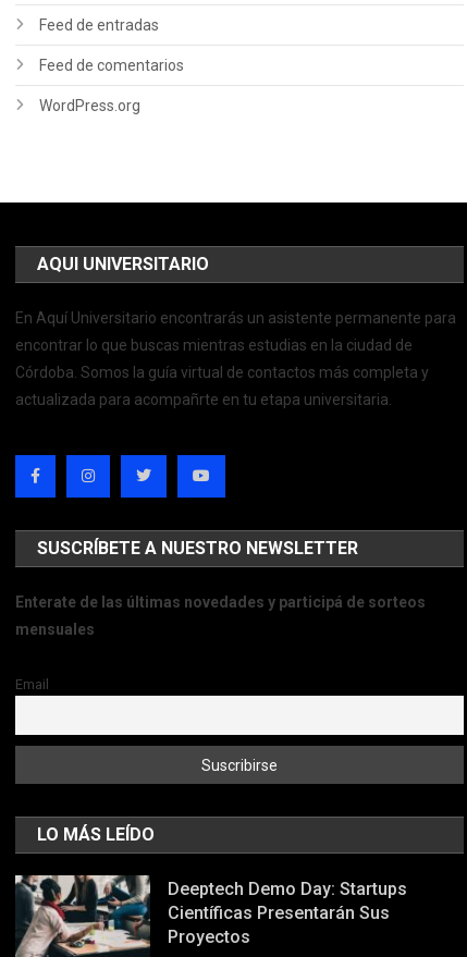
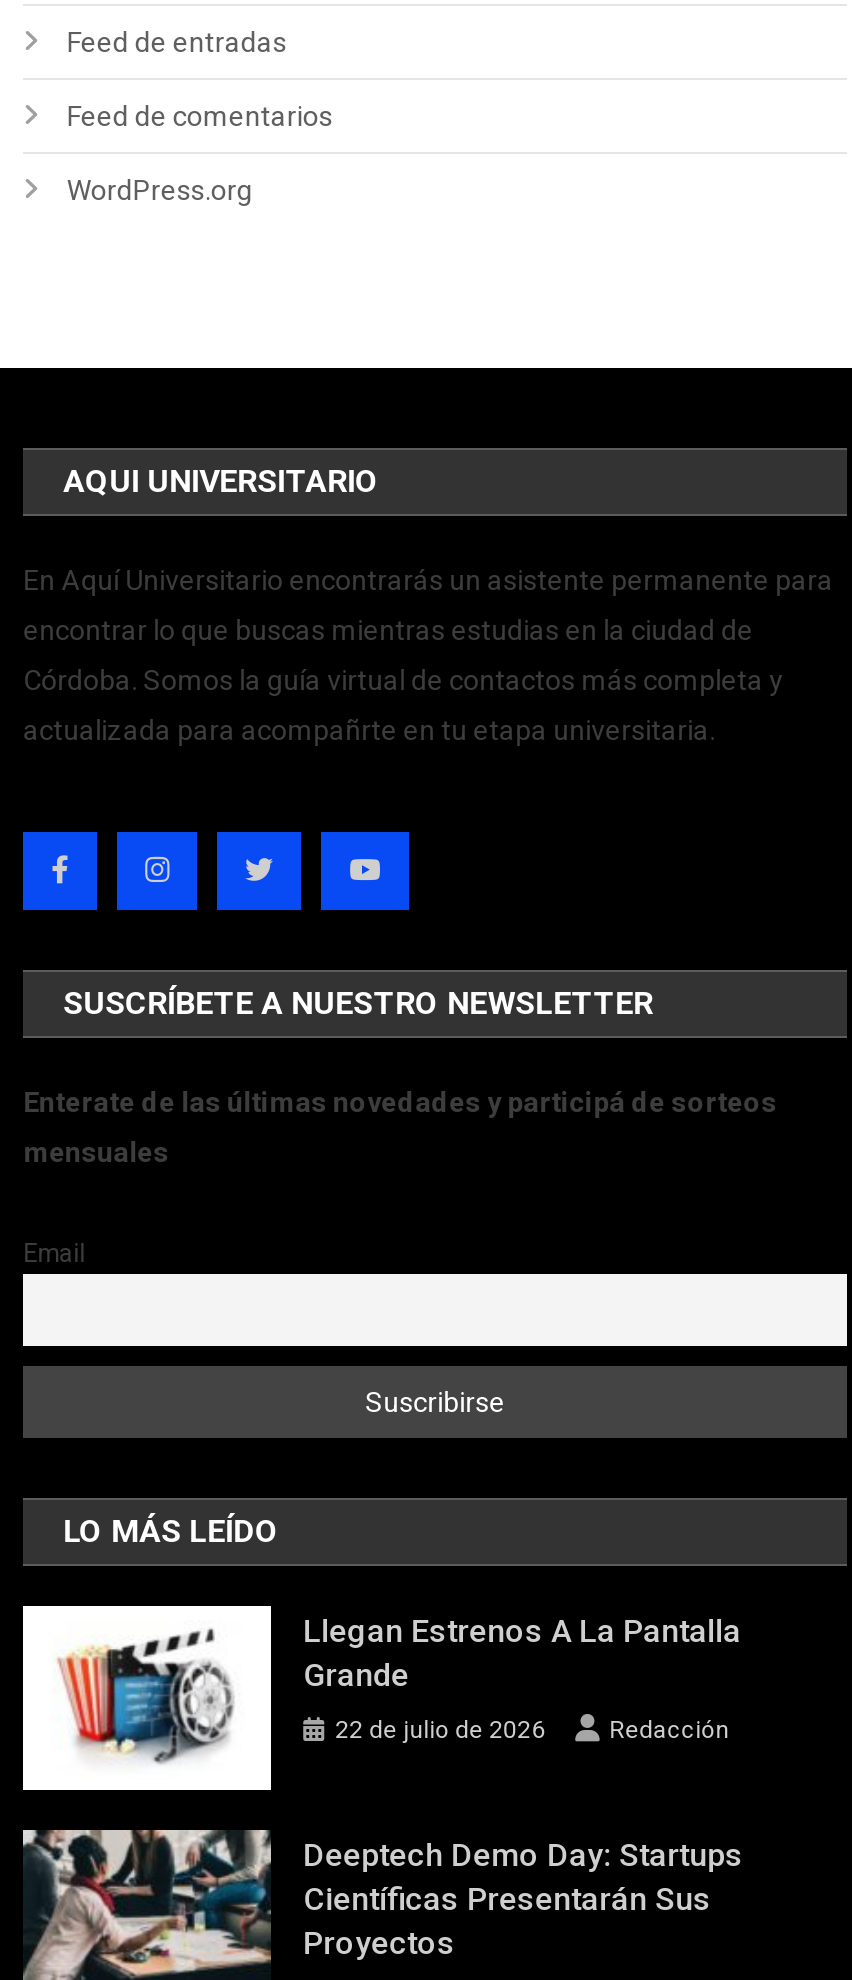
+ [image]
+ Llegan Estrenos A La Pantalla
+ Grande
+ 22 de julio de 2026
+ Redacción
